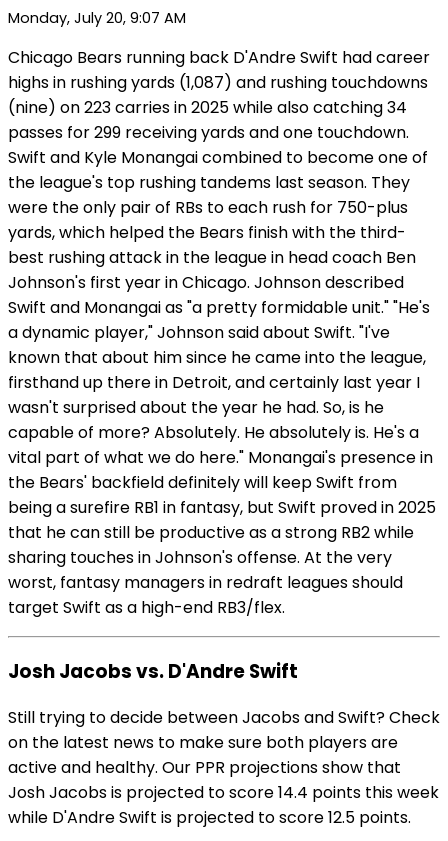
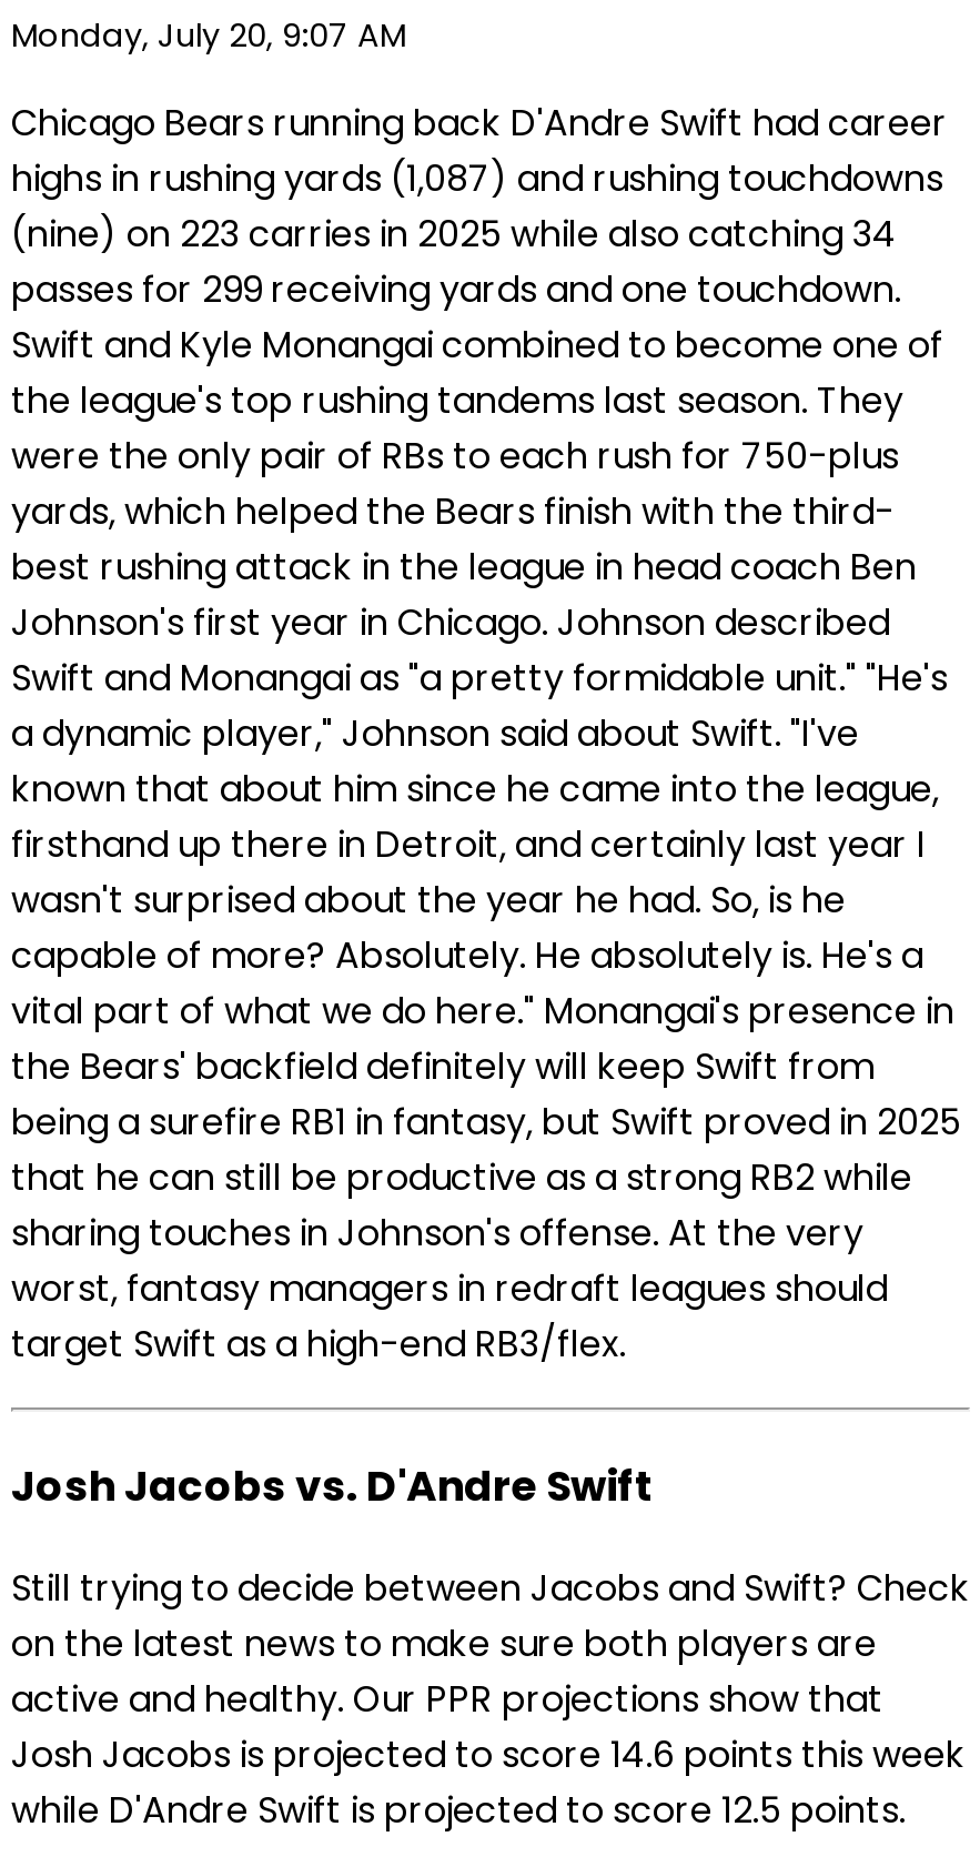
- Josh Jacobs is projected to score 14.4 points this week
+ Josh Jacobs is projected to score 14.6 points this week
